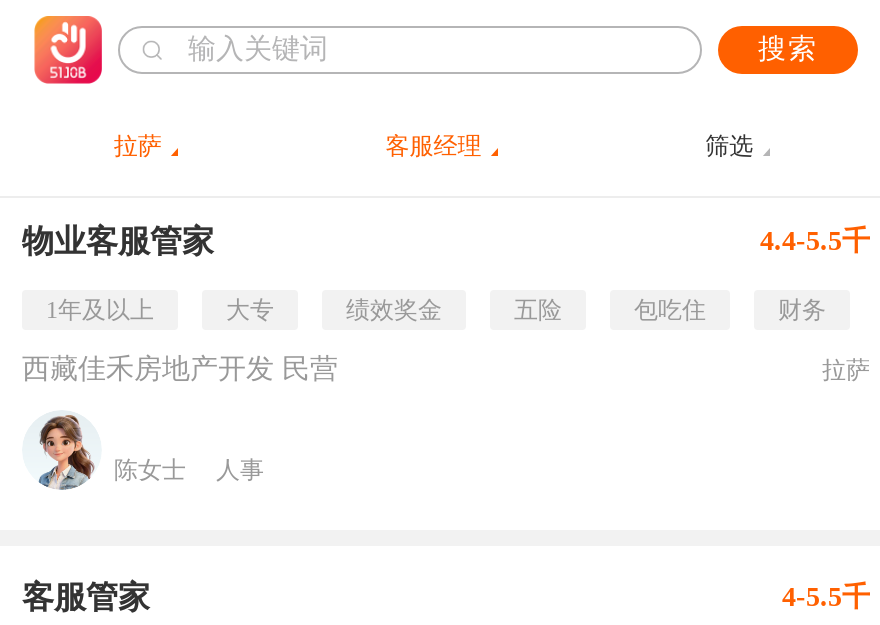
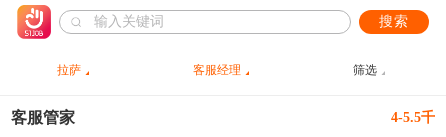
- 物业客服管家
- 4.4-5.5千
- 1年及以上
- 大专
- 绩效奖金
- 五险
- 包吃住
- 财务
- 西藏佳禾房地产开发 民营
- 拉萨

- [image]
- 陈女士
- 人事
